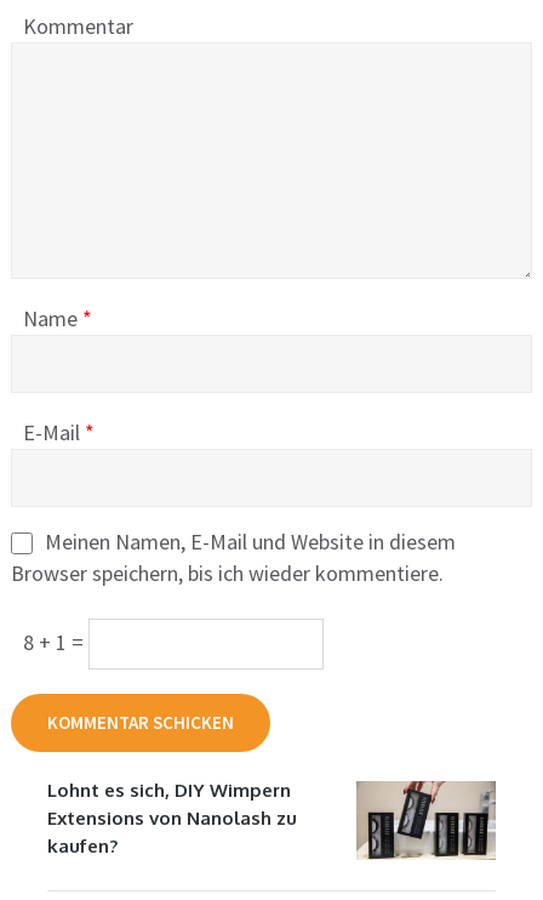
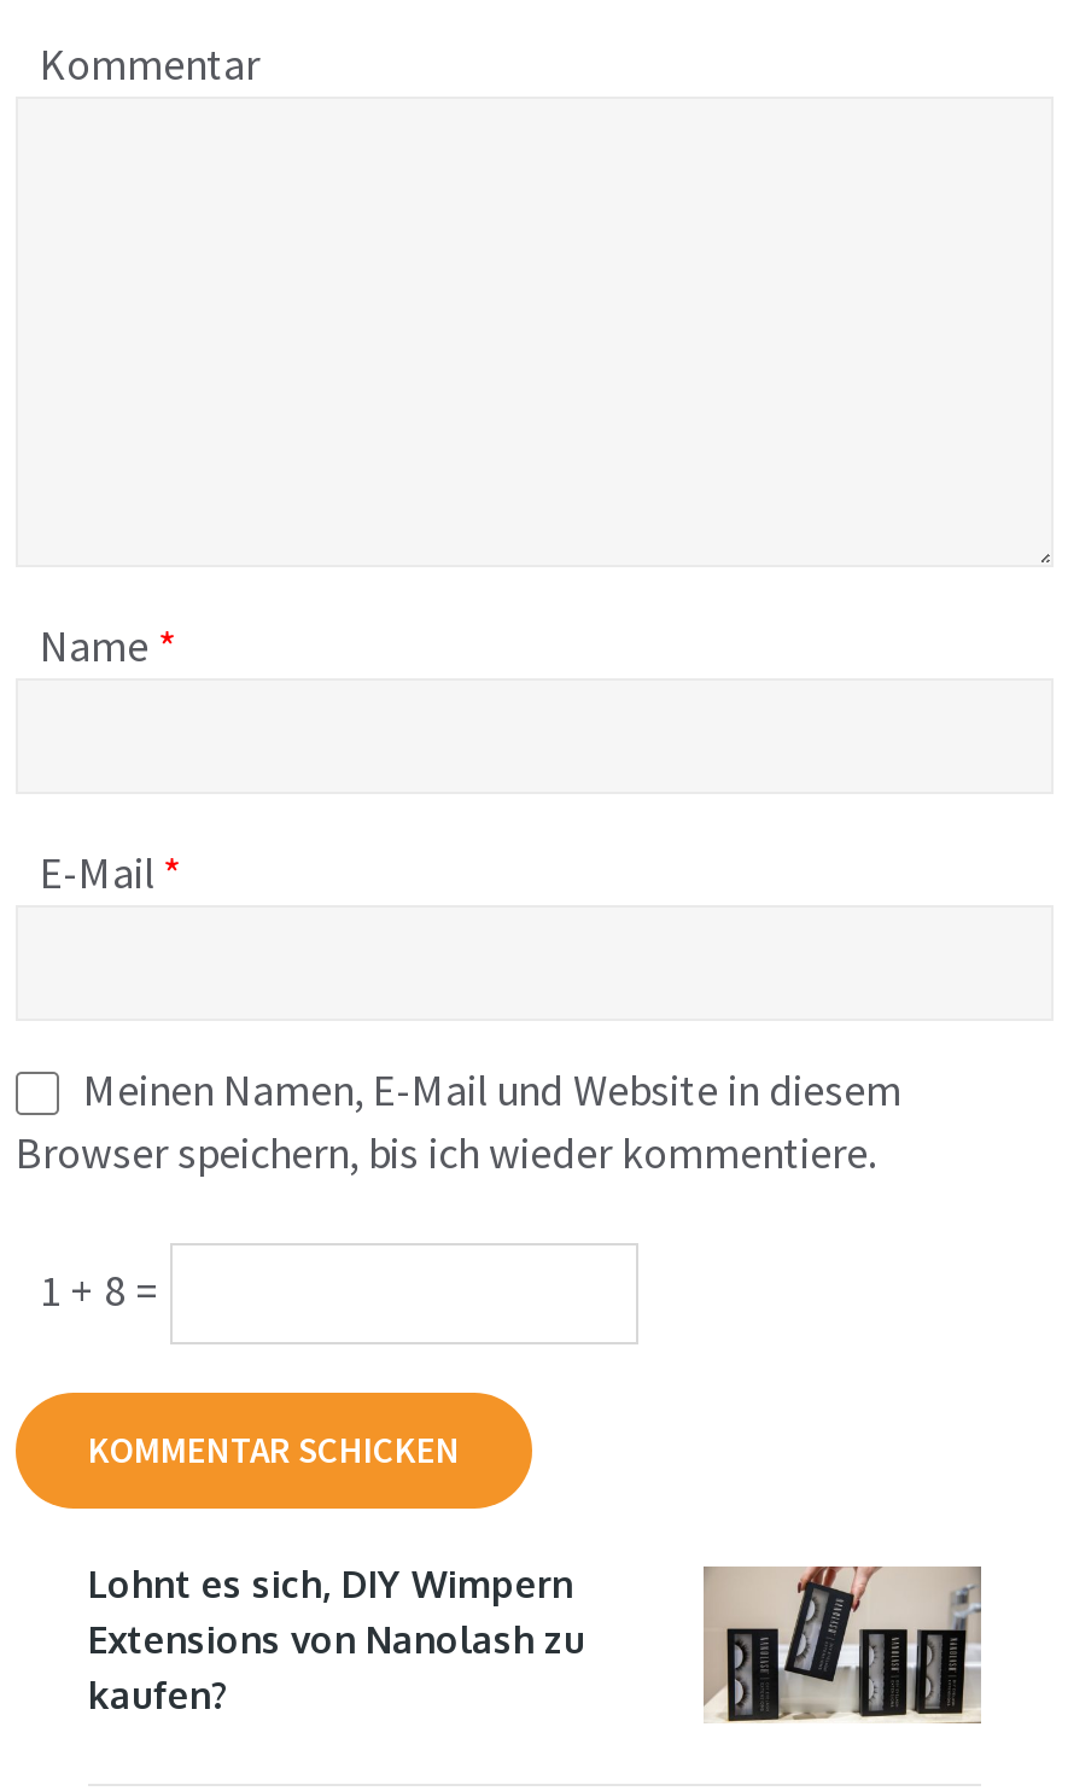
- 8 + 1 =
+ 1 + 8 =
